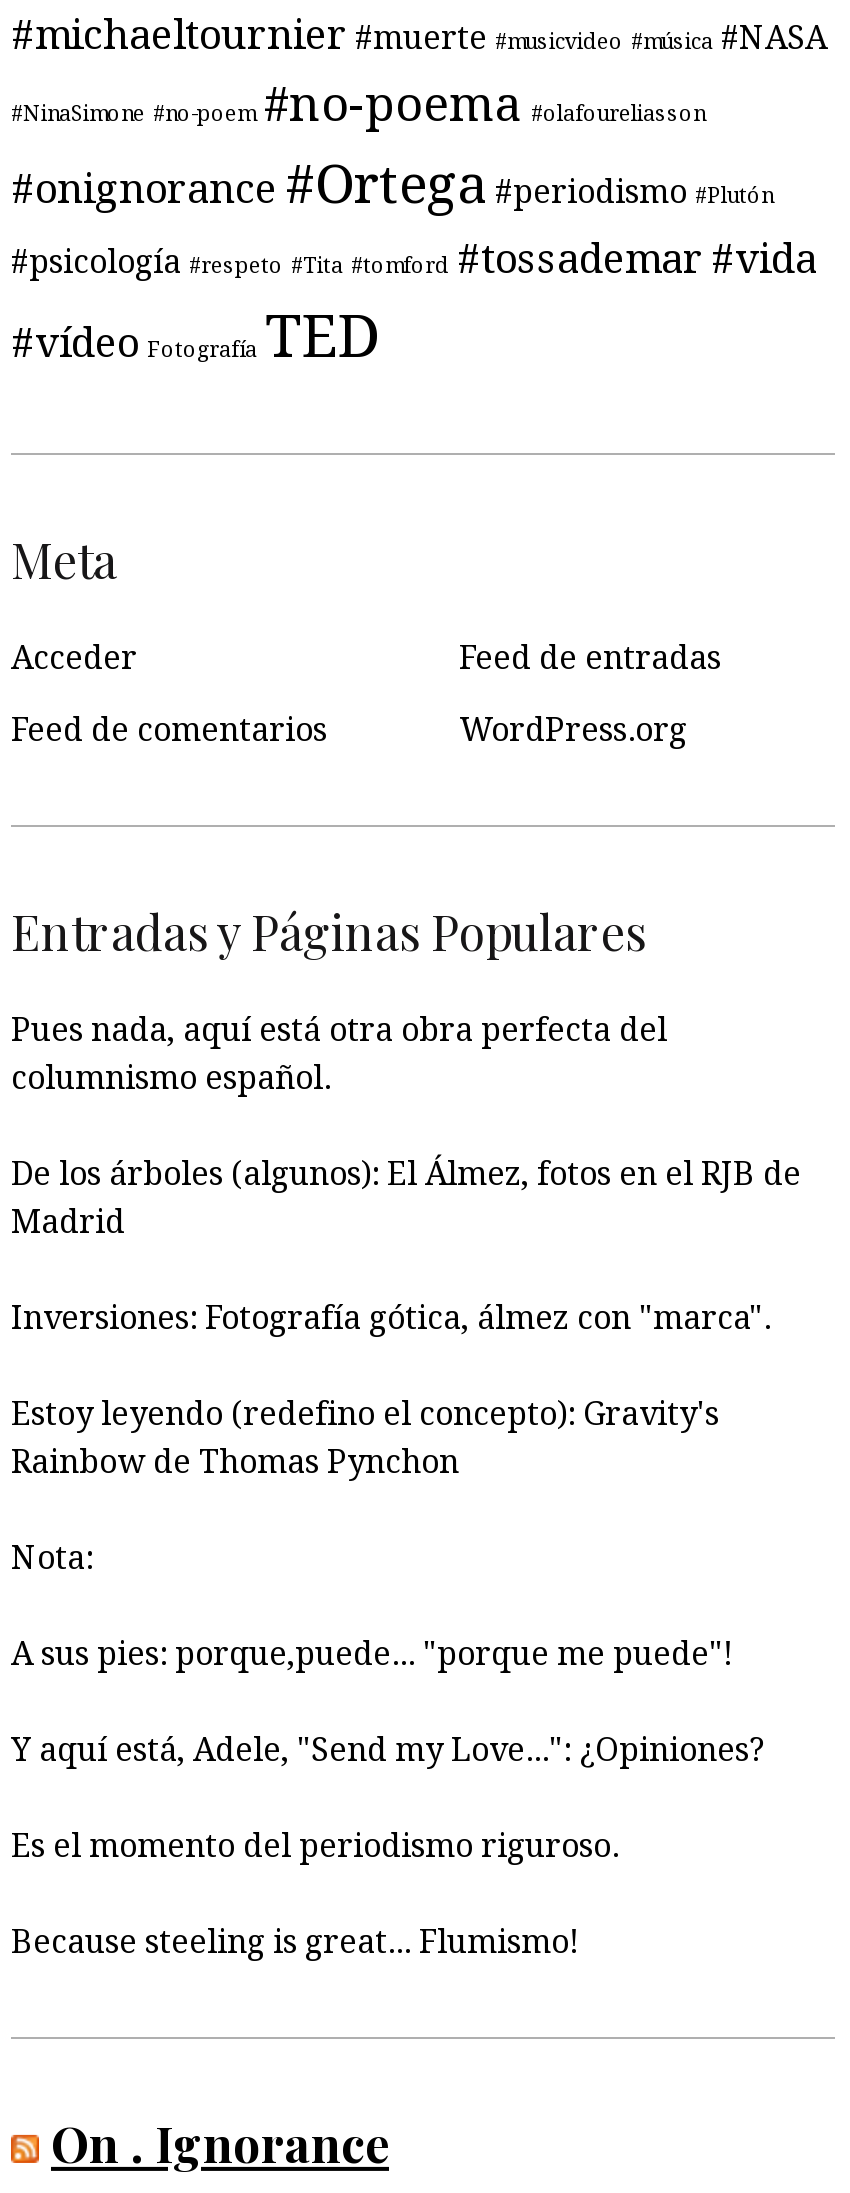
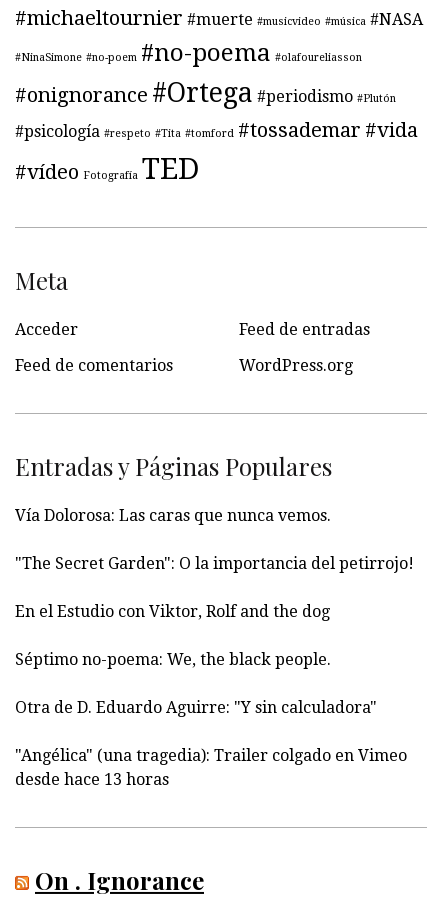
- Pues nada, aquí está otra obra perfecta del
- columnismo español.
- De los árboles (algunos): El Álmez, fotos en el RJB de
- Madrid
- Inversiones: Fotografía gótica, álmez con "marca".
- Estoy leyendo (redefino el concepto): Gravity's
- Rainbow de Thomas Pynchon
- Nota:
- A sus pies: porque,puede... "porque me puede"!
- Y aquí está, Adele, "Send my Love...": ¿Opiniones?
- Es el momento del periodismo riguroso.
- Because steeling is great... Flumismo!
+ Vía Dolorosa: Las caras que nunca vemos.
+ "The Secret Garden": O la importancia del petirrojo!
+ En el Estudio con Viktor, Rolf and the dog
+ Séptimo no-poema: We, the black people.
+ Otra de D. Eduardo Aguirre: "Y sin calculadora"
+ "Angélica" (una tragedia): Trailer colgado en Vimeo
+ desde hace 13 horas
